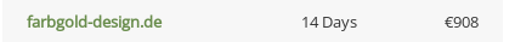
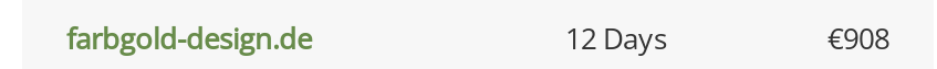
- 14 Days
+ 12 Days
